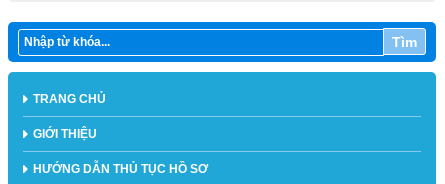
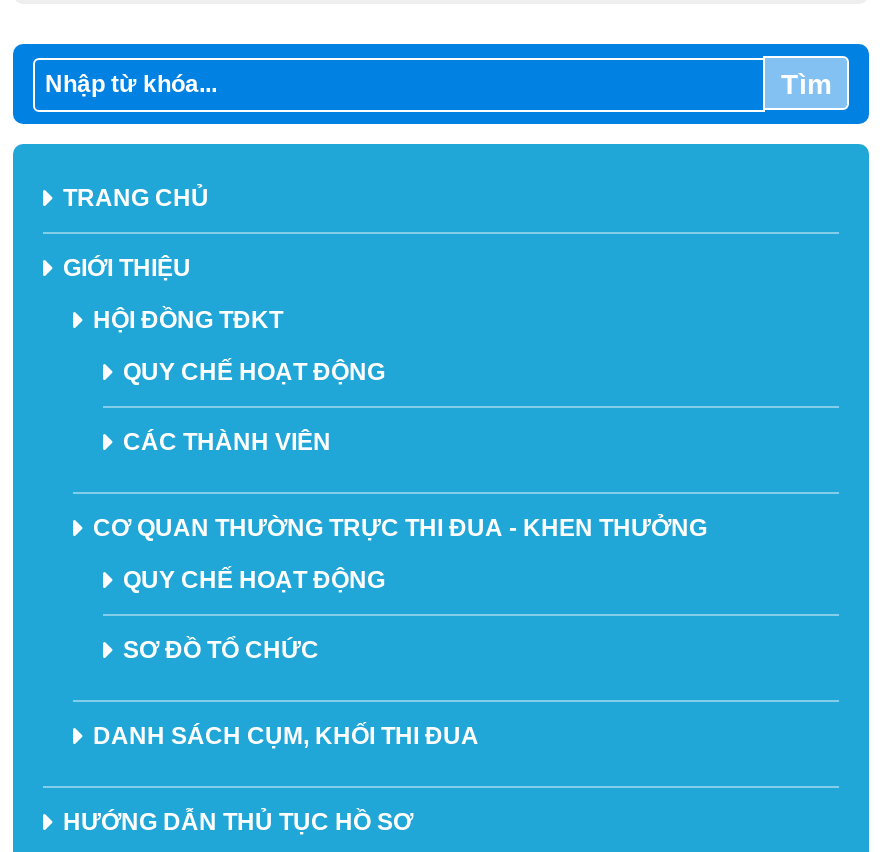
+ HỘI ĐỒNG TĐKT
+ QUY CHẾ HOẠT ĐỘNG
+ CÁC THÀNH VIÊN
+ CƠ QUAN THƯỜNG TRỰC THI ĐUA - KHEN THƯỞNG
+ QUY CHẾ HOẠT ĐỘNG
+ SƠ ĐỒ TỔ CHỨC
+ DANH SÁCH CỤM, KHỐI THI ĐUA
